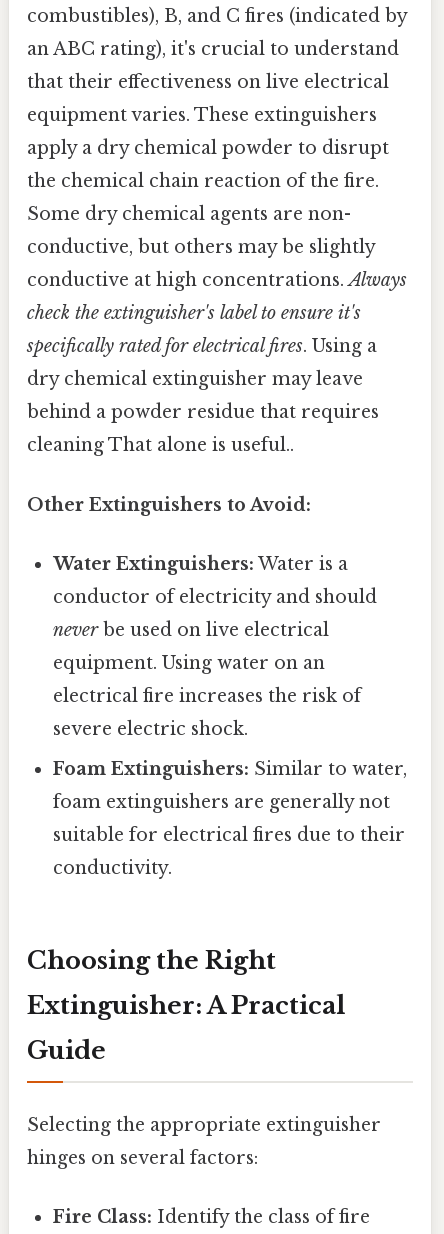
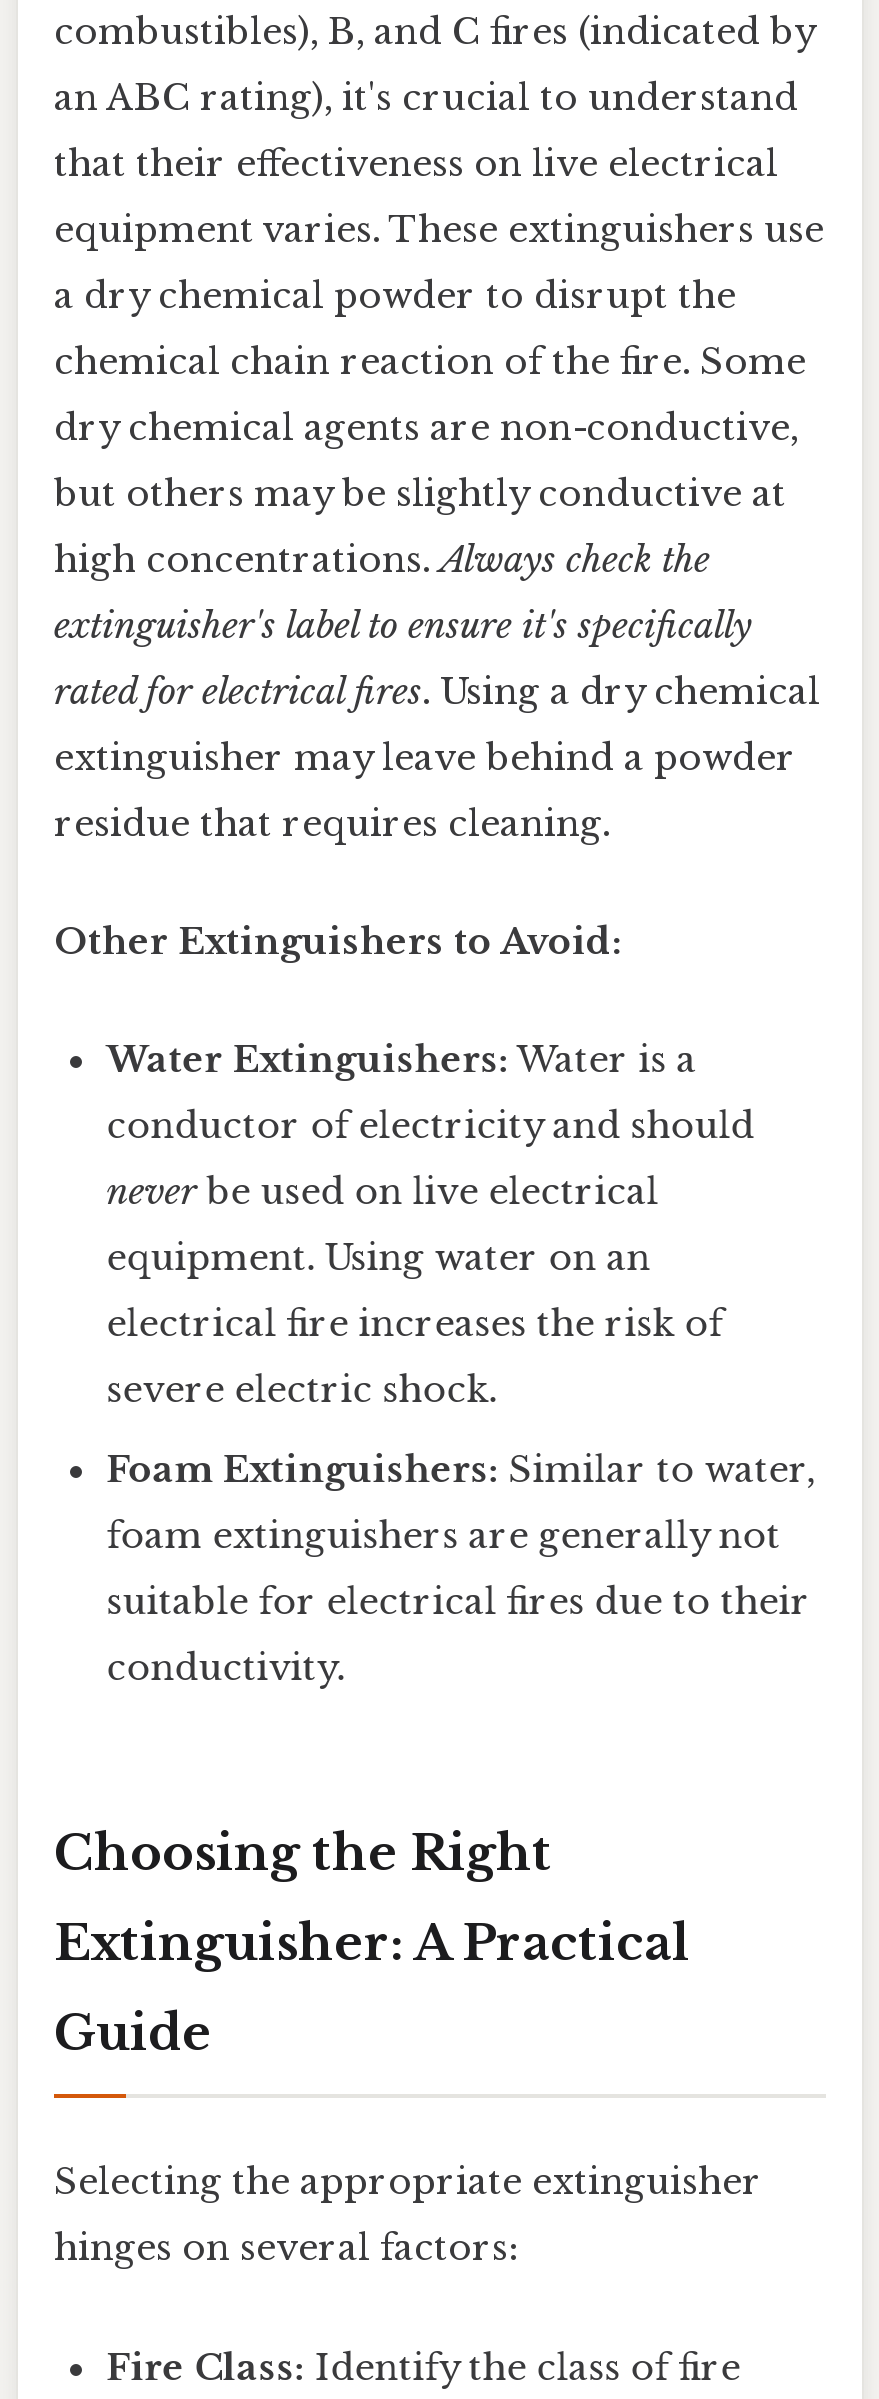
- equipment varies. These extinguishers
- apply a dry chemical powder to disrupt
- the chemical chain reaction of the fire.
- Some dry chemical agents are non-
- conductive, but others may be slightly
- conductive at high concentrations. Always
- check the extinguisher's label to ensure it's
- specifically rated for electrical fires. Using a
- dry chemical extinguisher may leave
- behind a powder residue that requires
- cleaning That alone is useful..
+ equipment varies. These extinguishers use
+ a dry chemical powder to disrupt the
+ chemical chain reaction of the fire. Some
+ dry chemical agents are non-conductive,
+ but others may be slightly conductive at
+ high concentrations.Always check the
+ extinguisher's label to ensure it's specifically
+ rated for electrical fires. Using a dry chemical
+ extinguisher may leave behind a powder
+ residue that requires cleaning.
